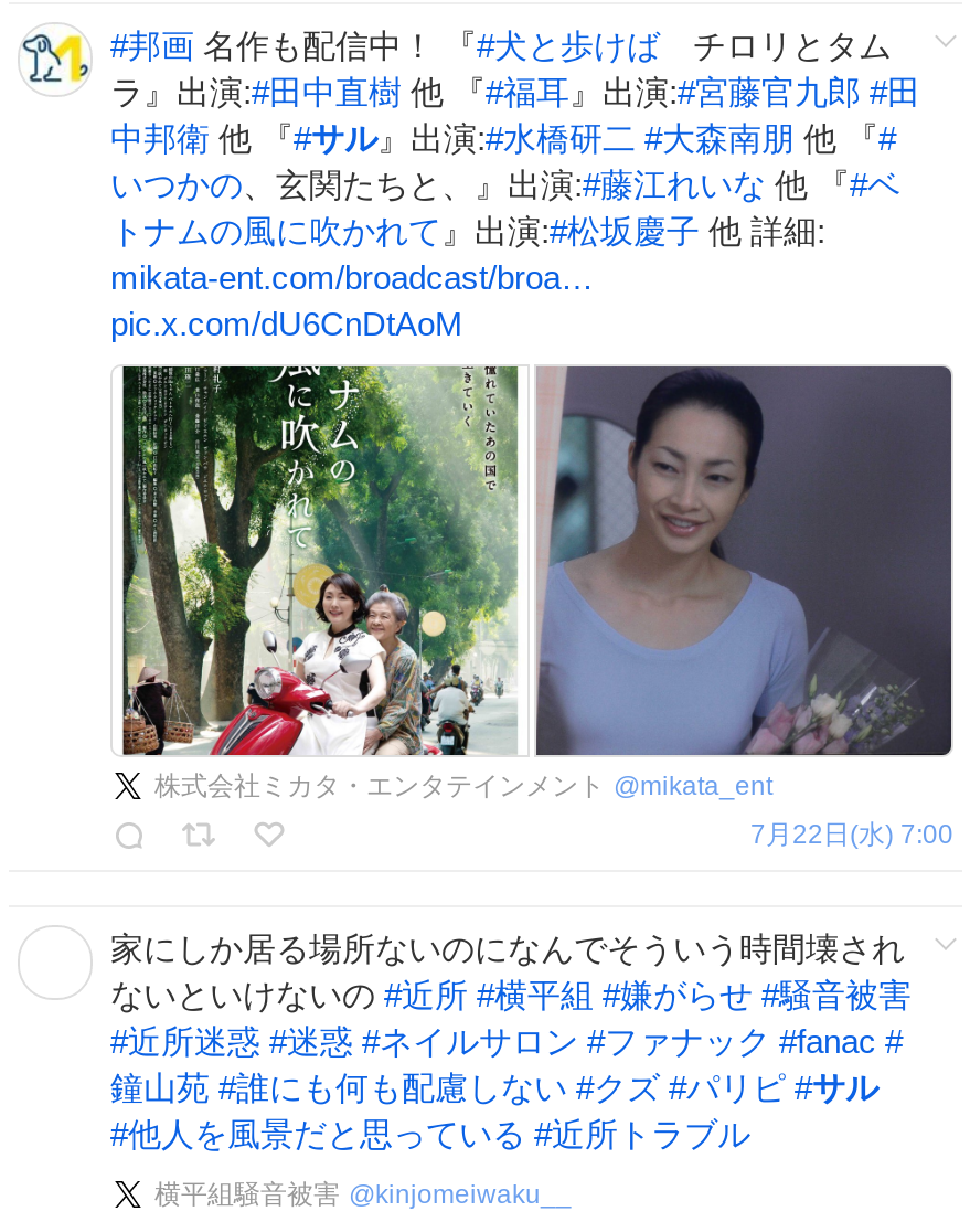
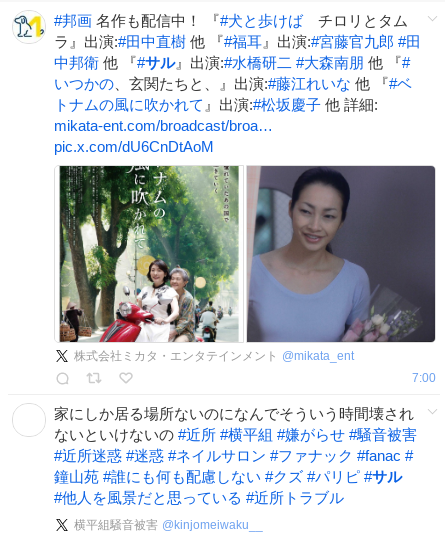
- 7月22日(水) 7:00
+ 7:00
